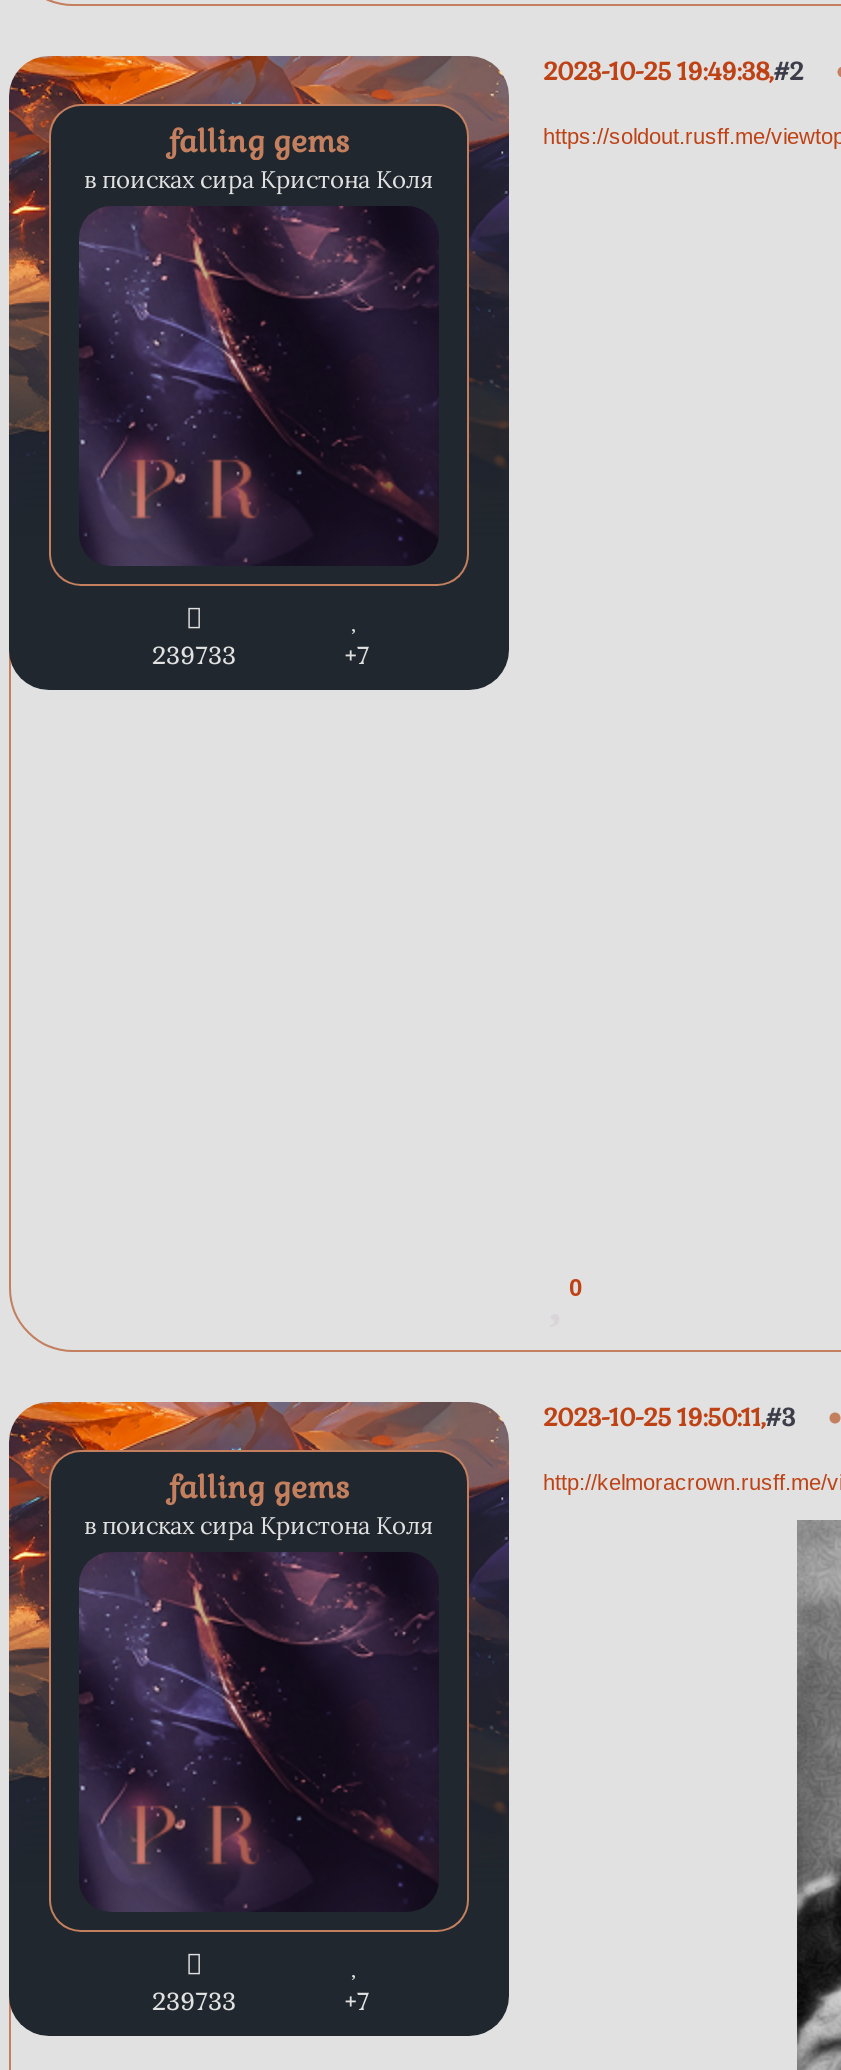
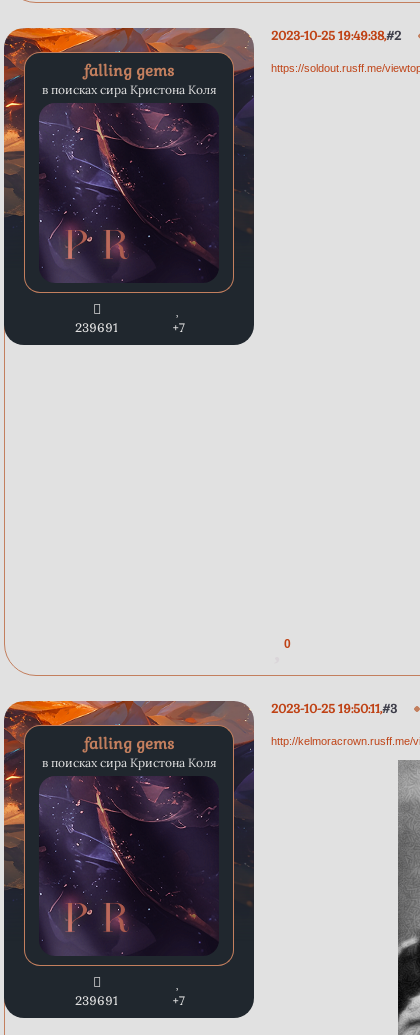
- 239733
+ 239691

- 239733
+ 239691
